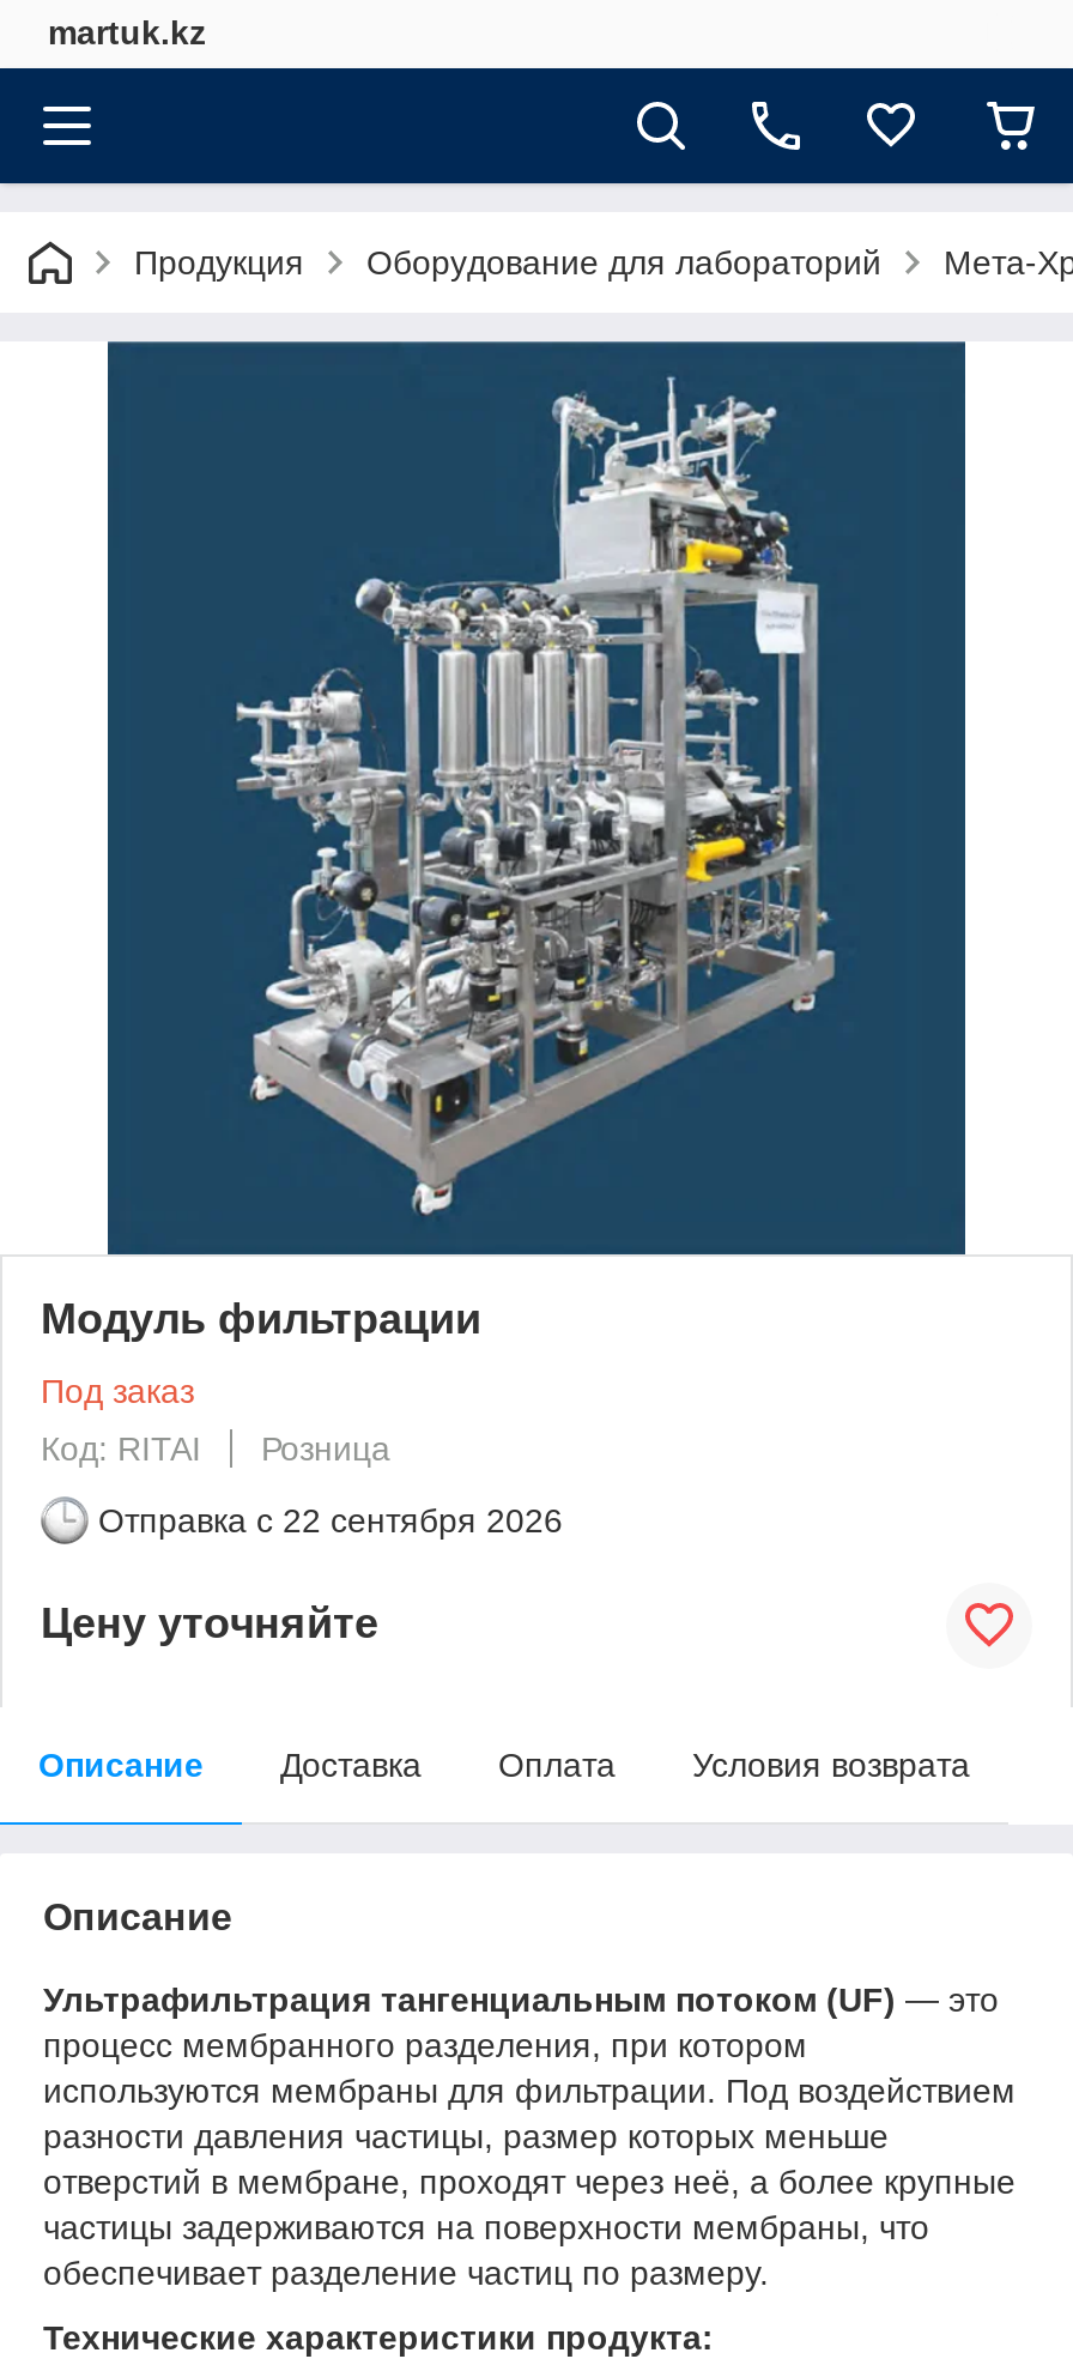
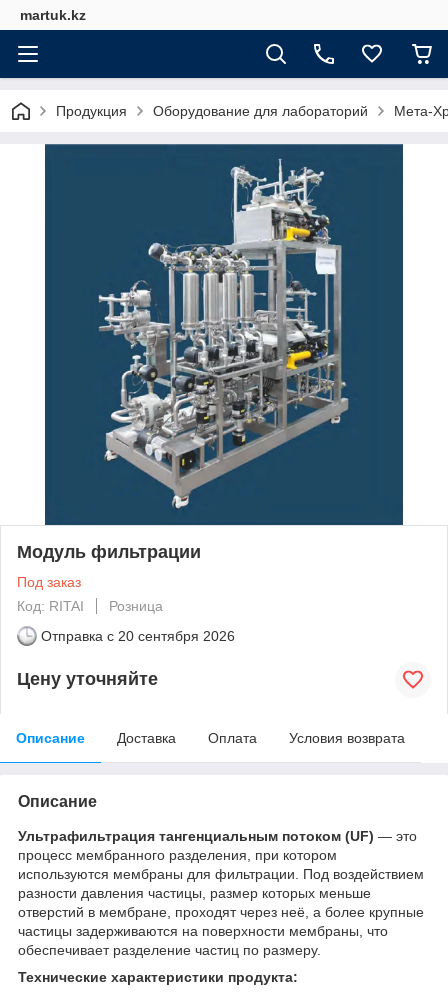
- Отправка с 22 сентября 2026
+ Отправка с 20 сентября 2026
